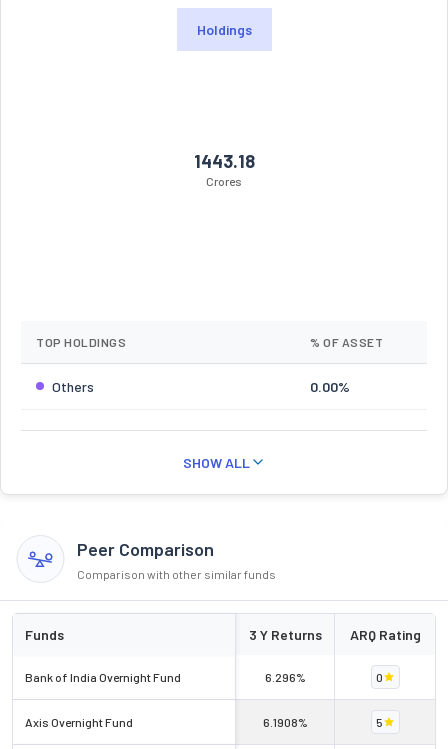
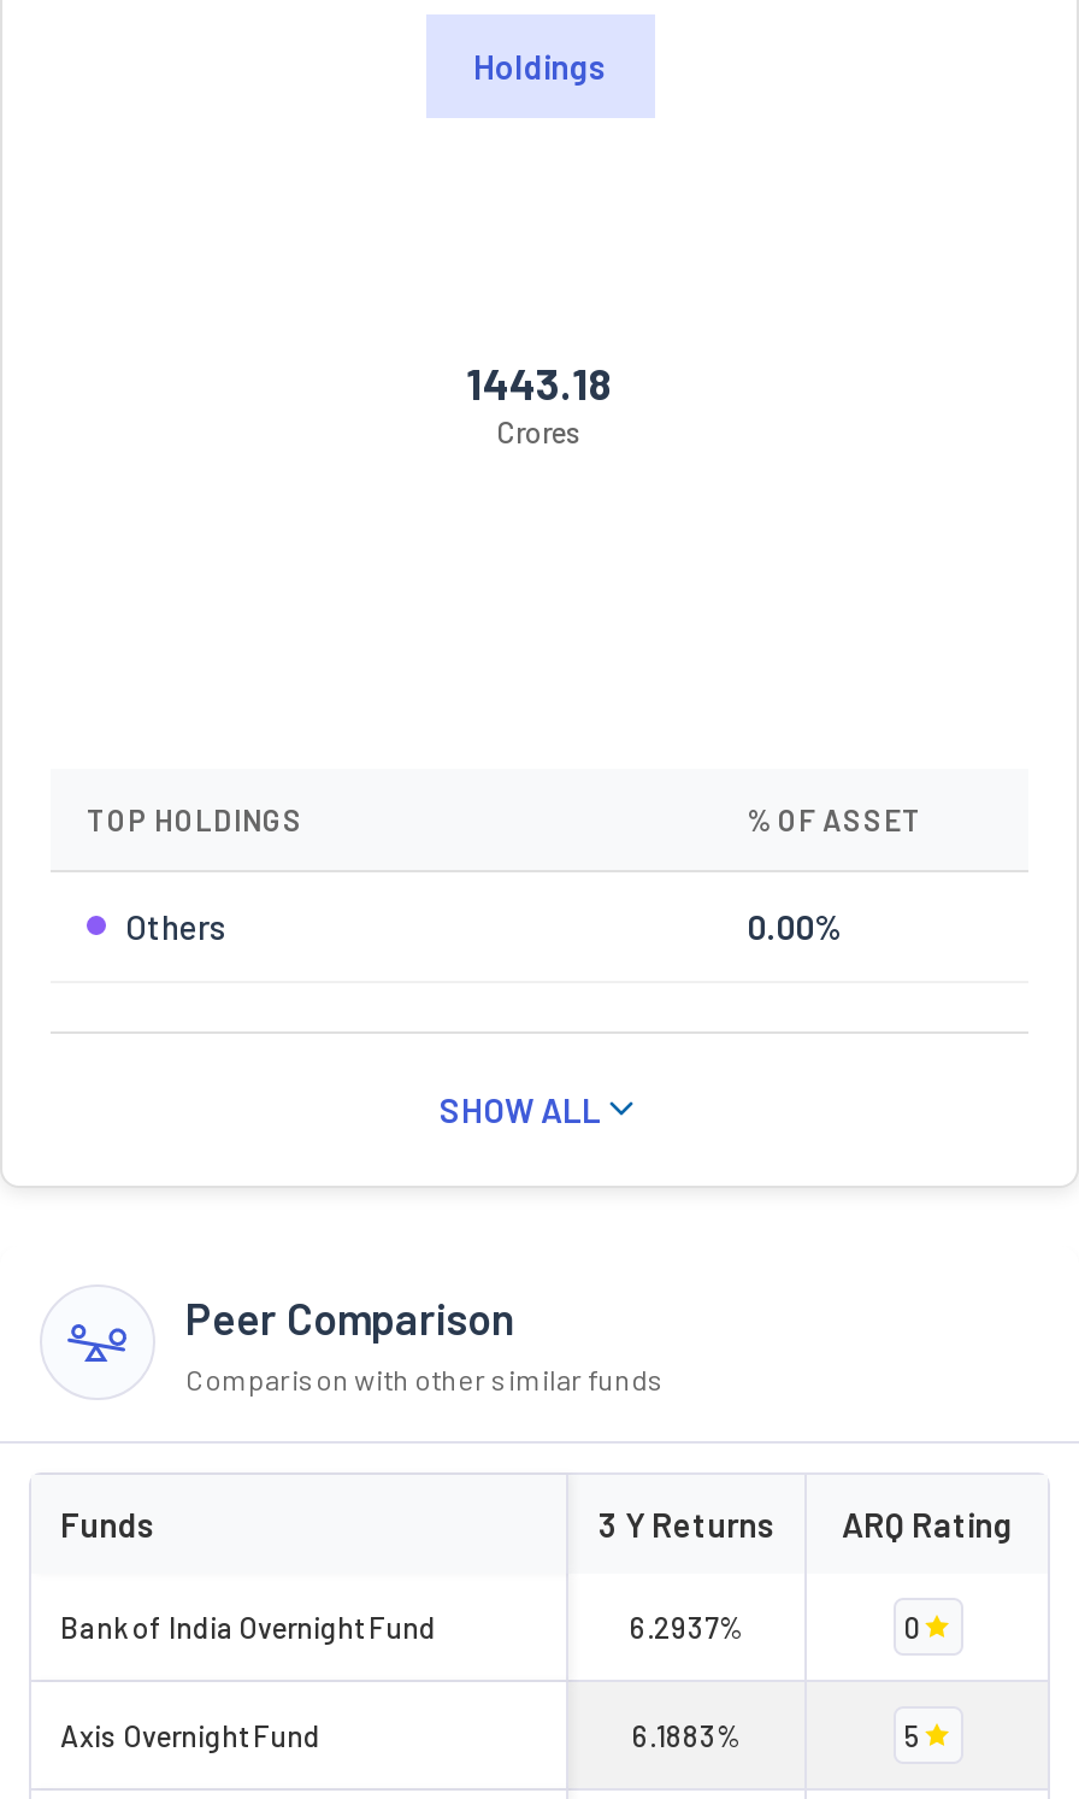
- 6.296%
+ 6.2937%

- 6.1908%
+ 6.1883%
